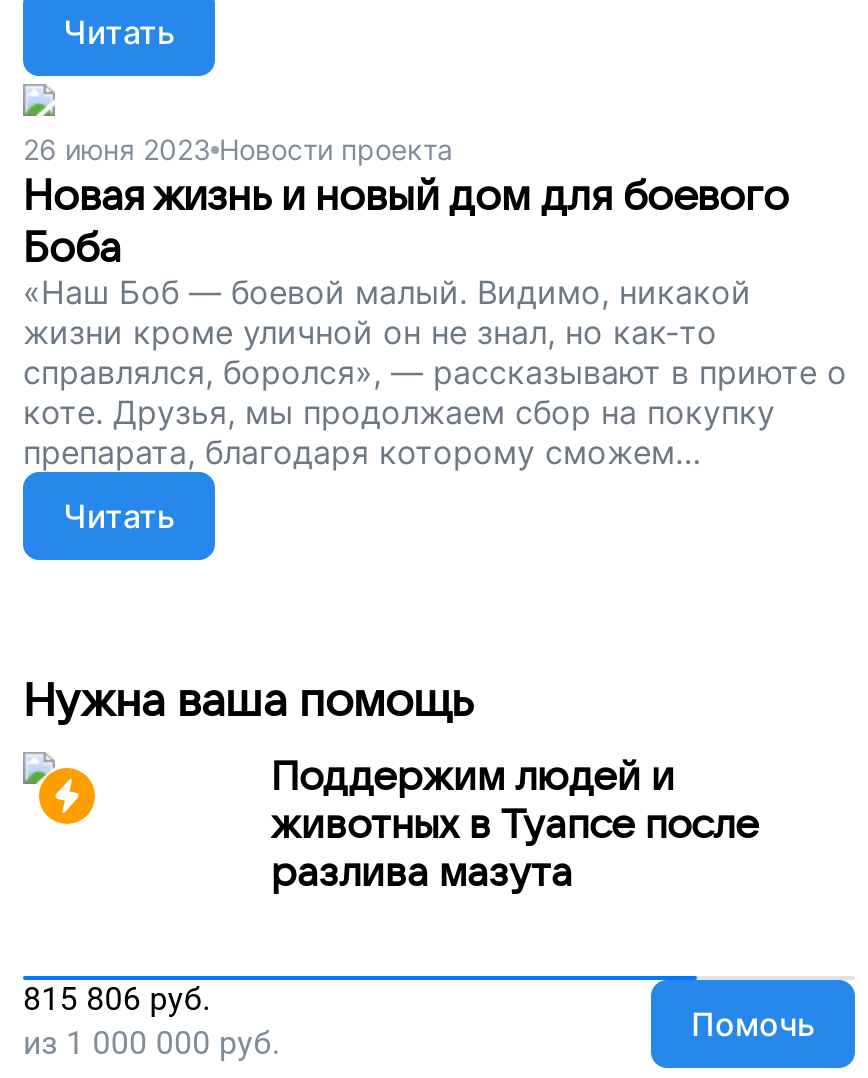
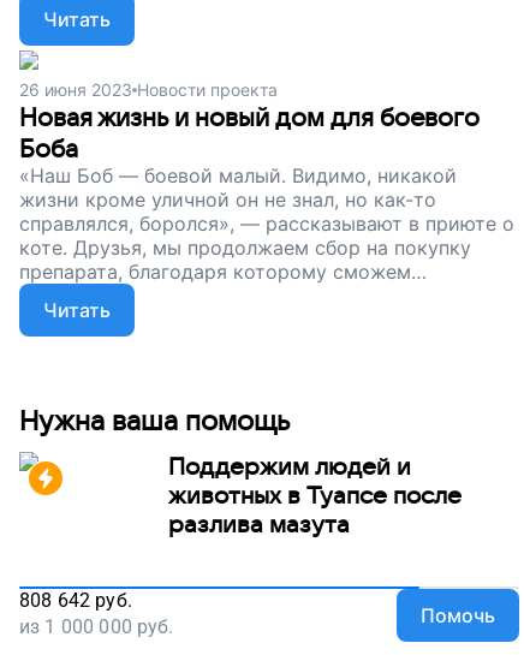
- 815 806 руб.
+ 808 642 руб.
